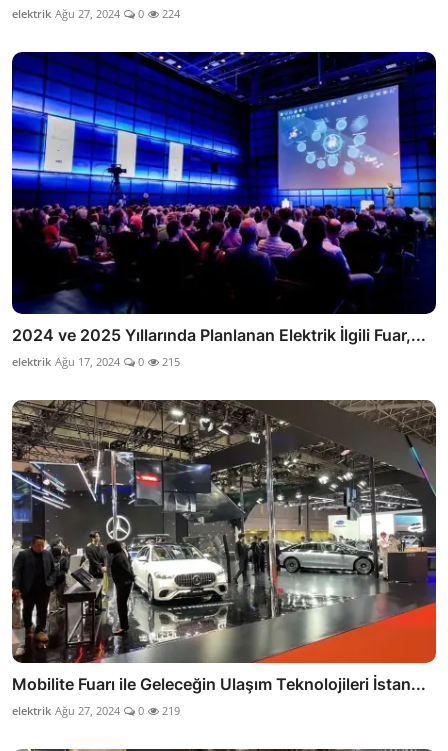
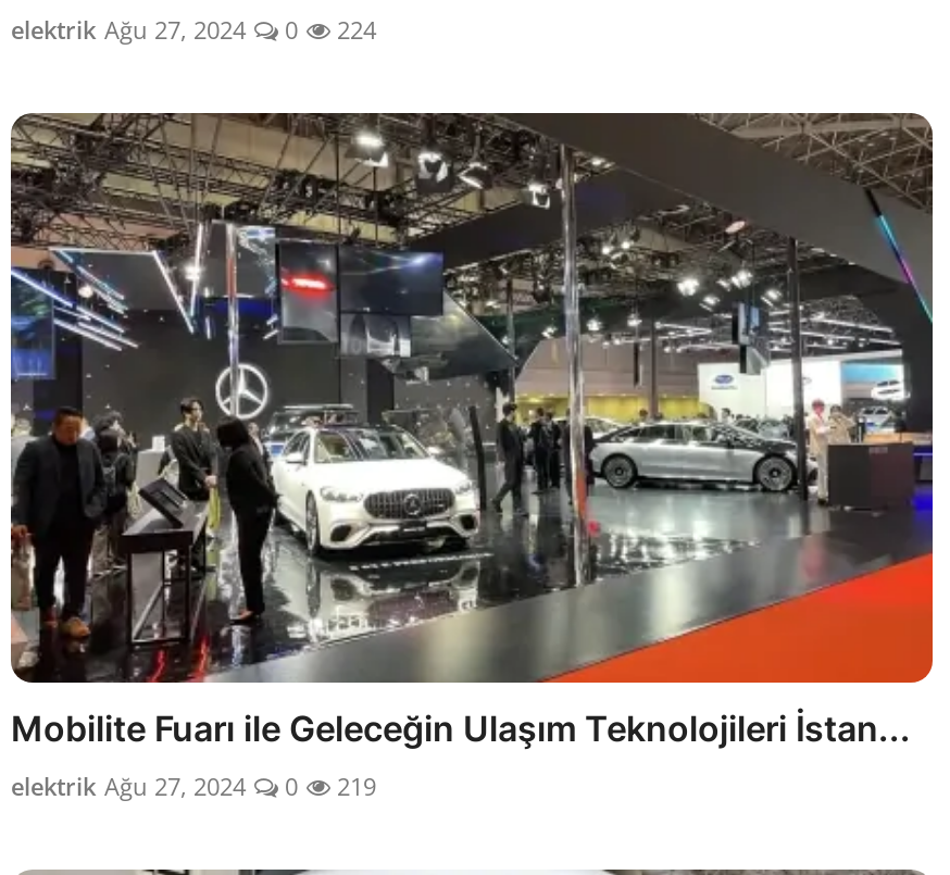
- [image]
- 2024 ve 2025 Yıllarında Planlanan Elektrik İlgili Fuar,...
- elektrik Ağu 17, 2024
- 0
- 215
